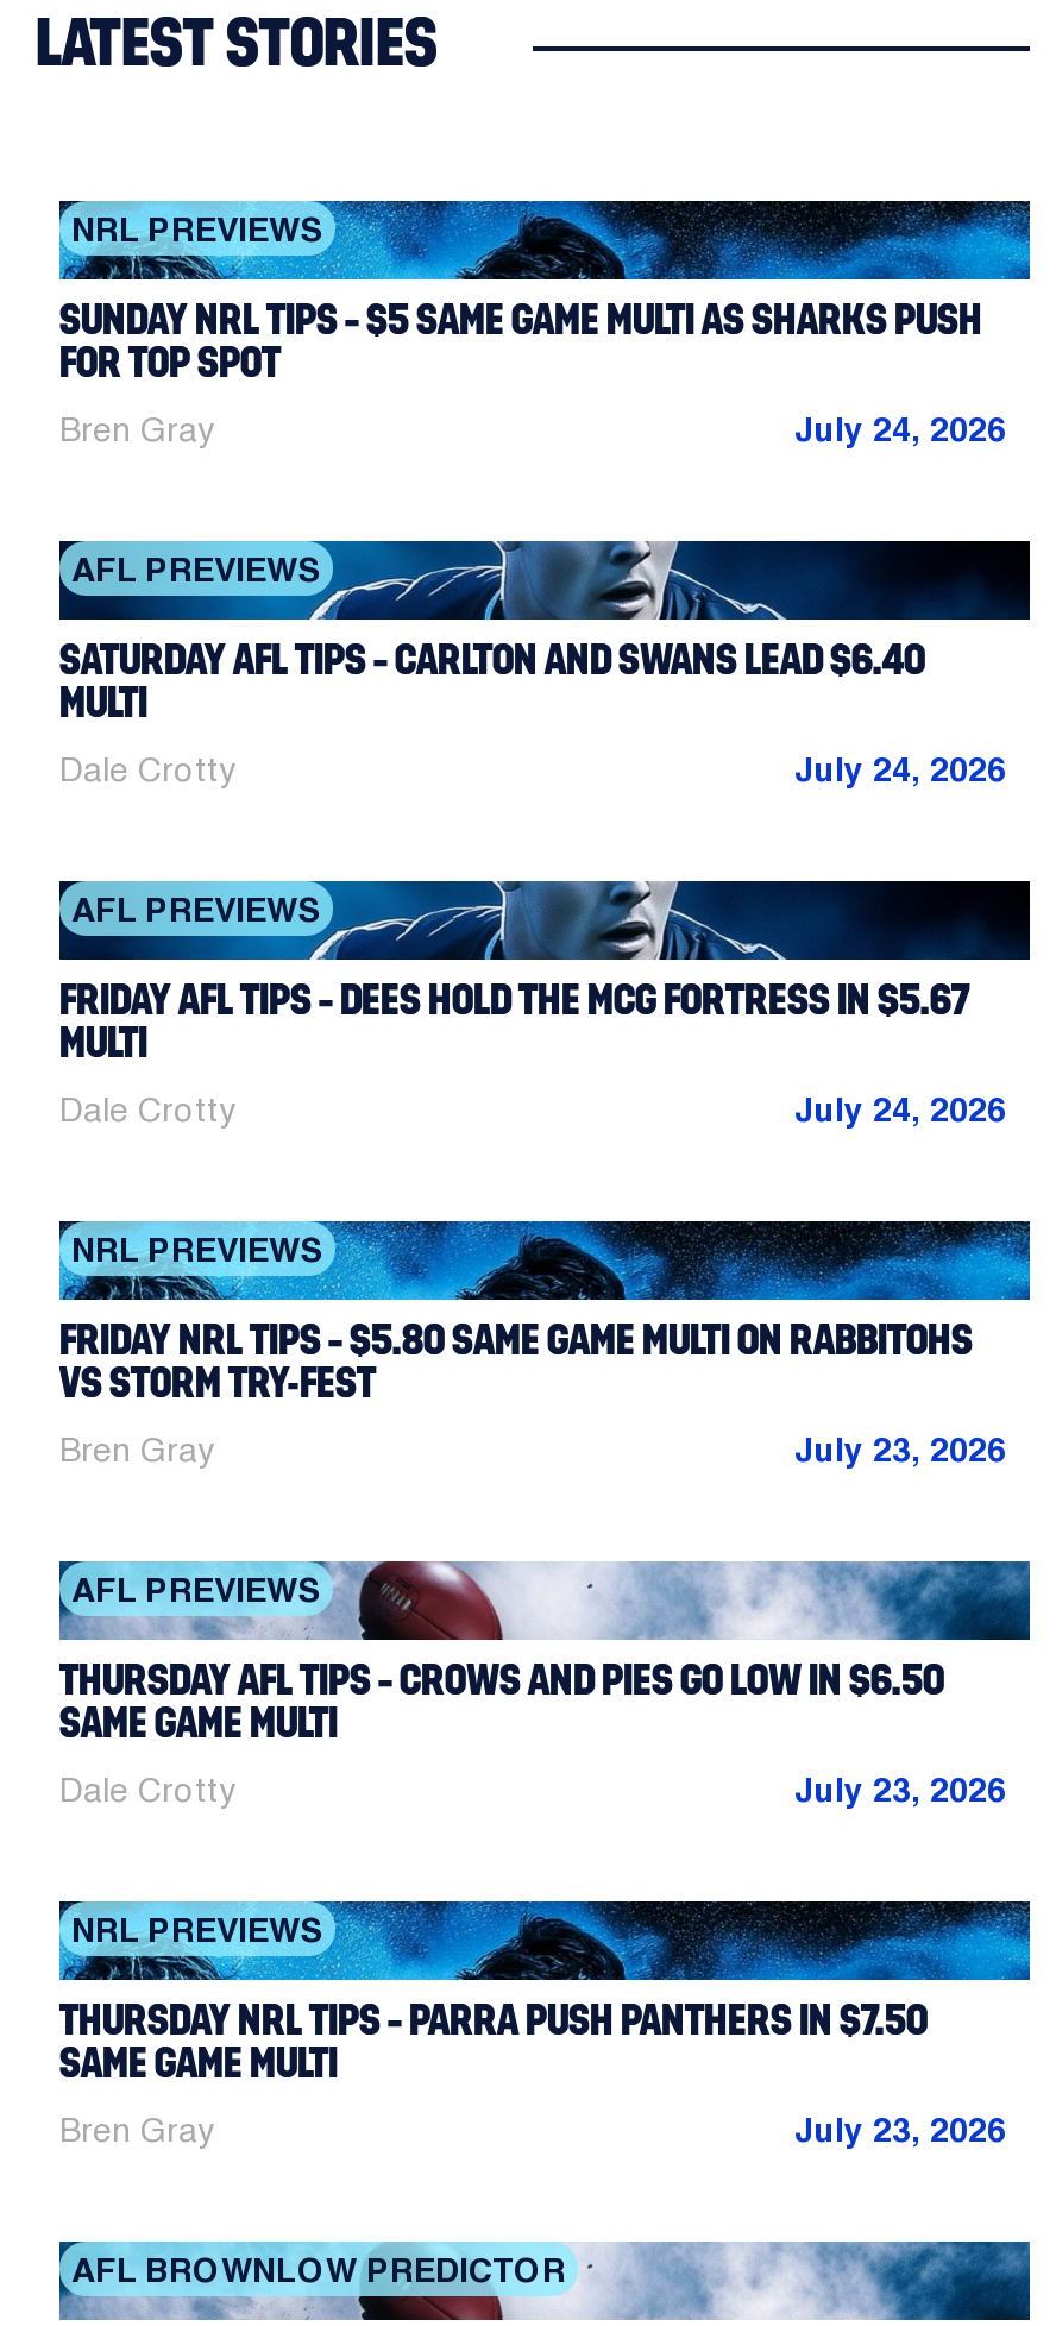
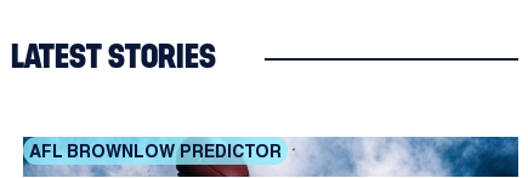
- NRL PREVIEWS
- SUNDAY NRL TIPS – $5 SAME GAME MULTI AS SHARKS PUSH
- FOR TOP SPOT
- Bren Gray
- July 24, 2026
- AFL PREVIEWS
- SATURDAY AFL TIPS – CARLTON AND SWANS LEAD $6.40
- MULTI
- Dale Crotty
- July 24, 2026
- AFL PREVIEWS
- FRIDAY AFL TIPS – DEES HOLD THE MCG FORTRESS IN $5.67
- MULTI
- Dale Crotty
- July 24, 2026
- NRL PREVIEWS
- FRIDAY NRL TIPS – $5.80 SAME GAME MULTI ON RABBITOHS
- VS STORM TRY-FEST
- Bren Gray
- July 23, 2026
- AFL PREVIEWS
- THURSDAY AFL TIPS – CROWS AND PIES GO LOW IN $6.50
- SAME GAME MULTI
- Dale Crotty
- July 23, 2026
- NRL PREVIEWS
- THURSDAY NRL TIPS – PARRA PUSH PANTHERS IN $7.50
- SAME GAME MULTI
- Bren Gray
- July 23, 2026
